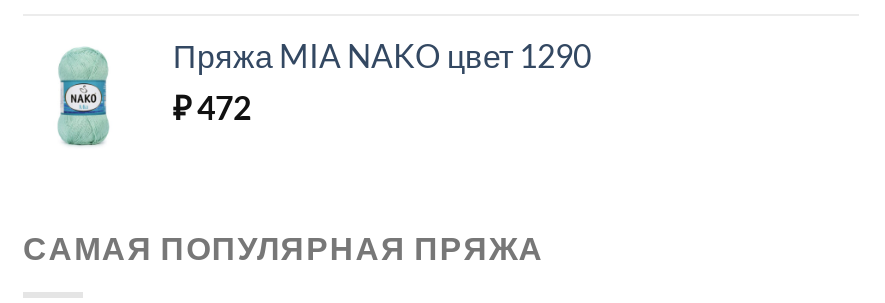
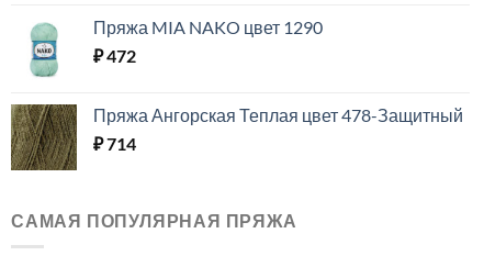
+ [image]
+ Пряжа Ангорская Теплая цвет 478-Защитный
+ ₽ 714
